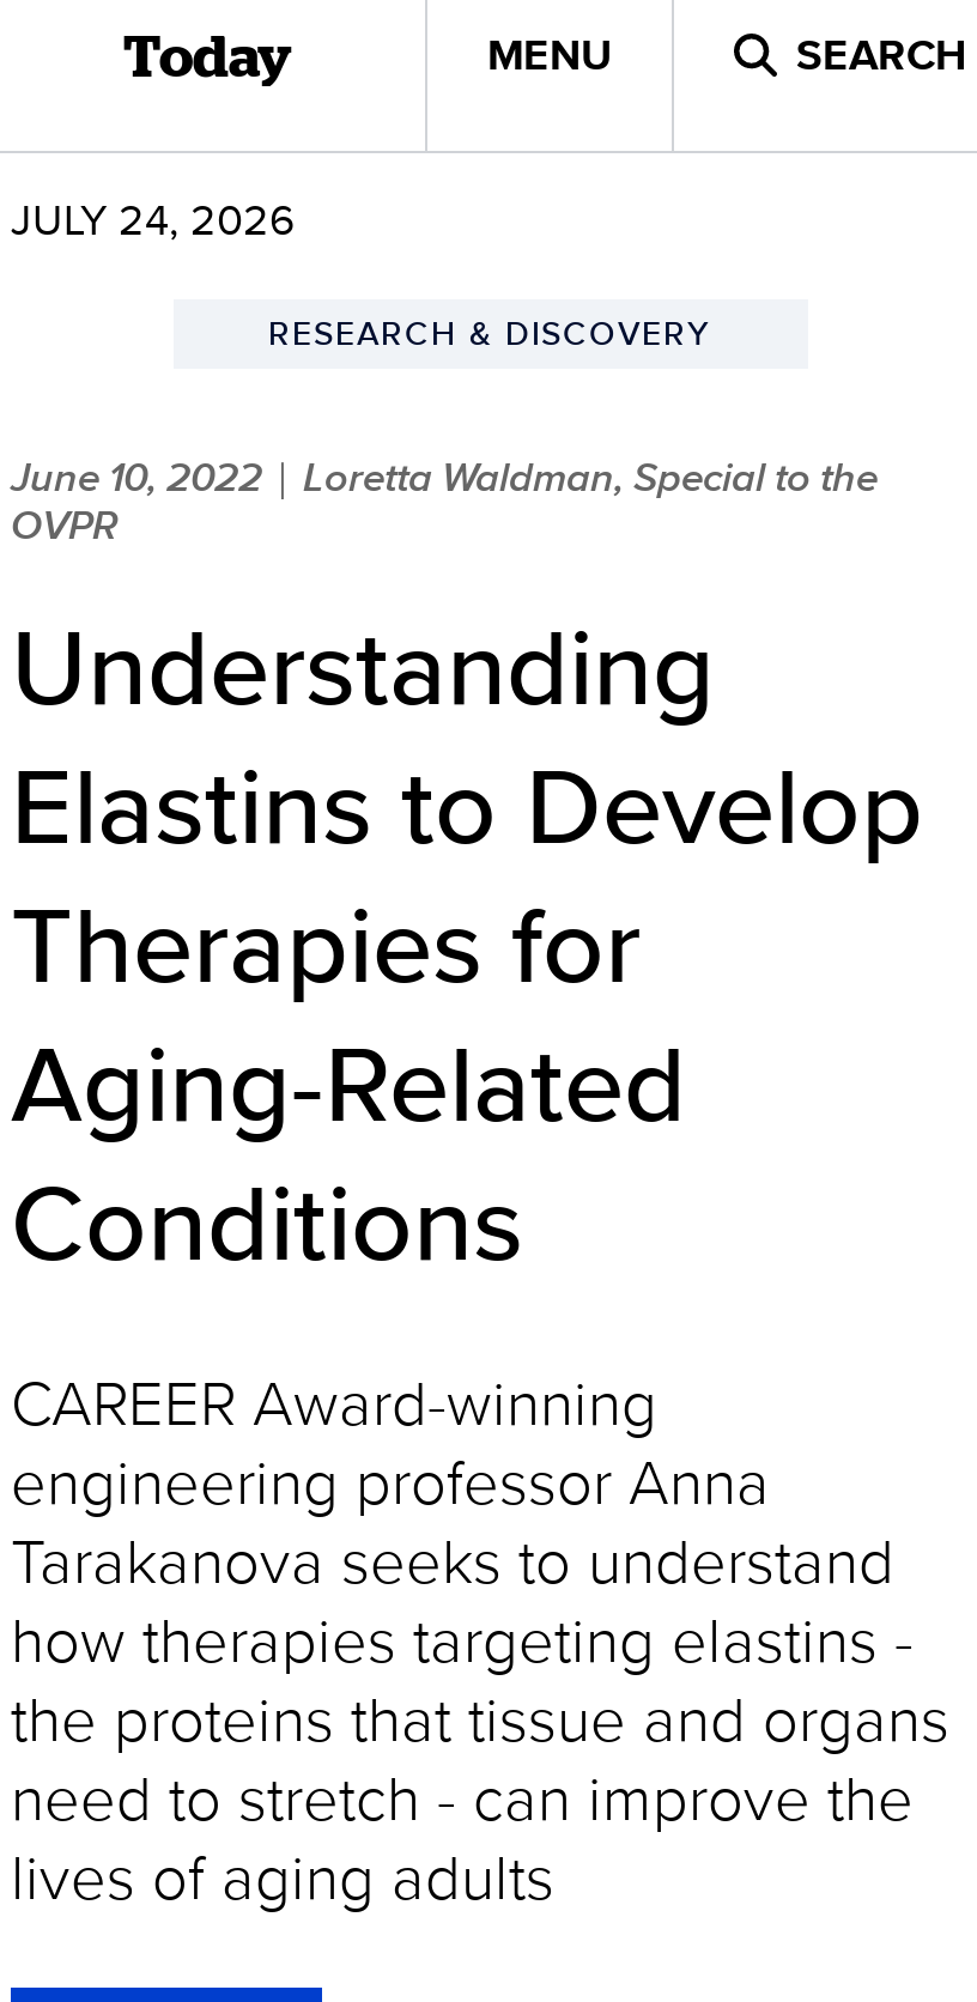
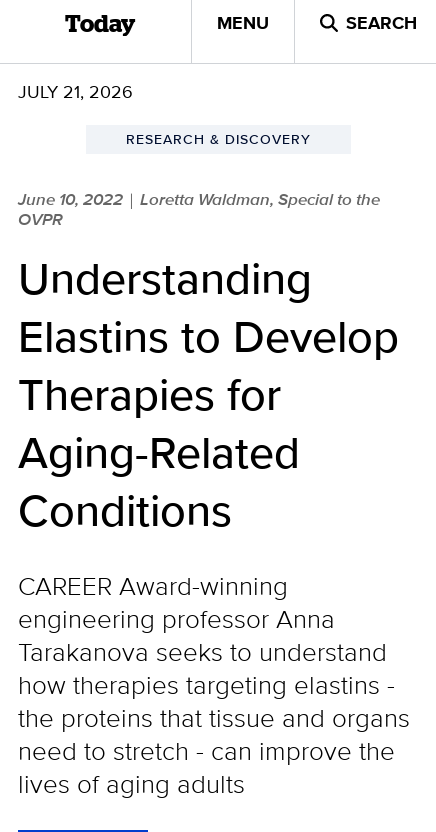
- JULY 24, 2026
+ JULY 21, 2026
